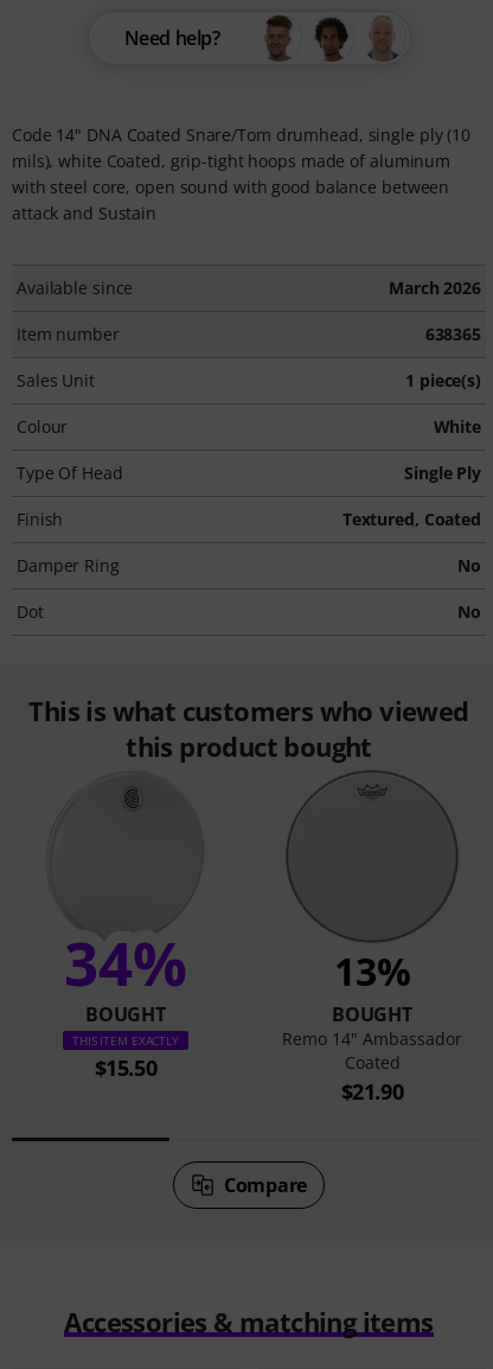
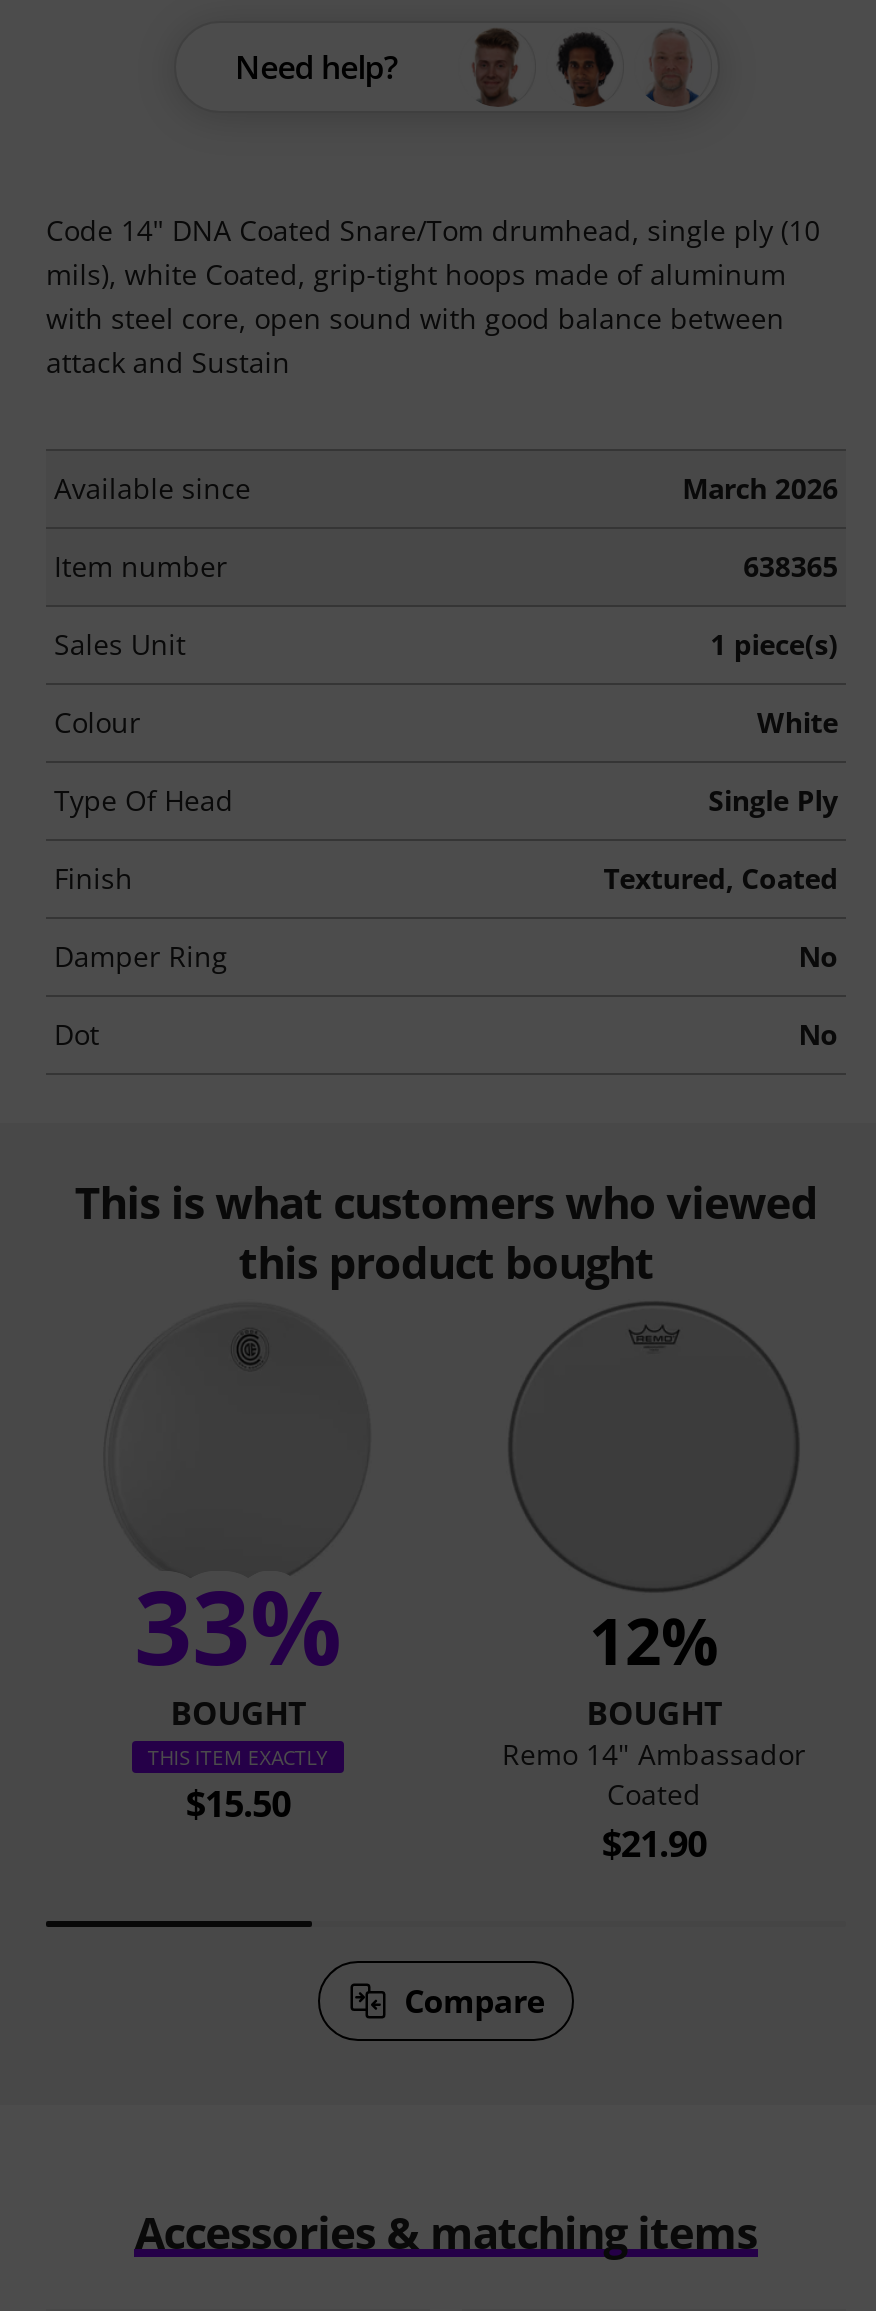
- 34%
+ 33%

- 13%
+ 12%
